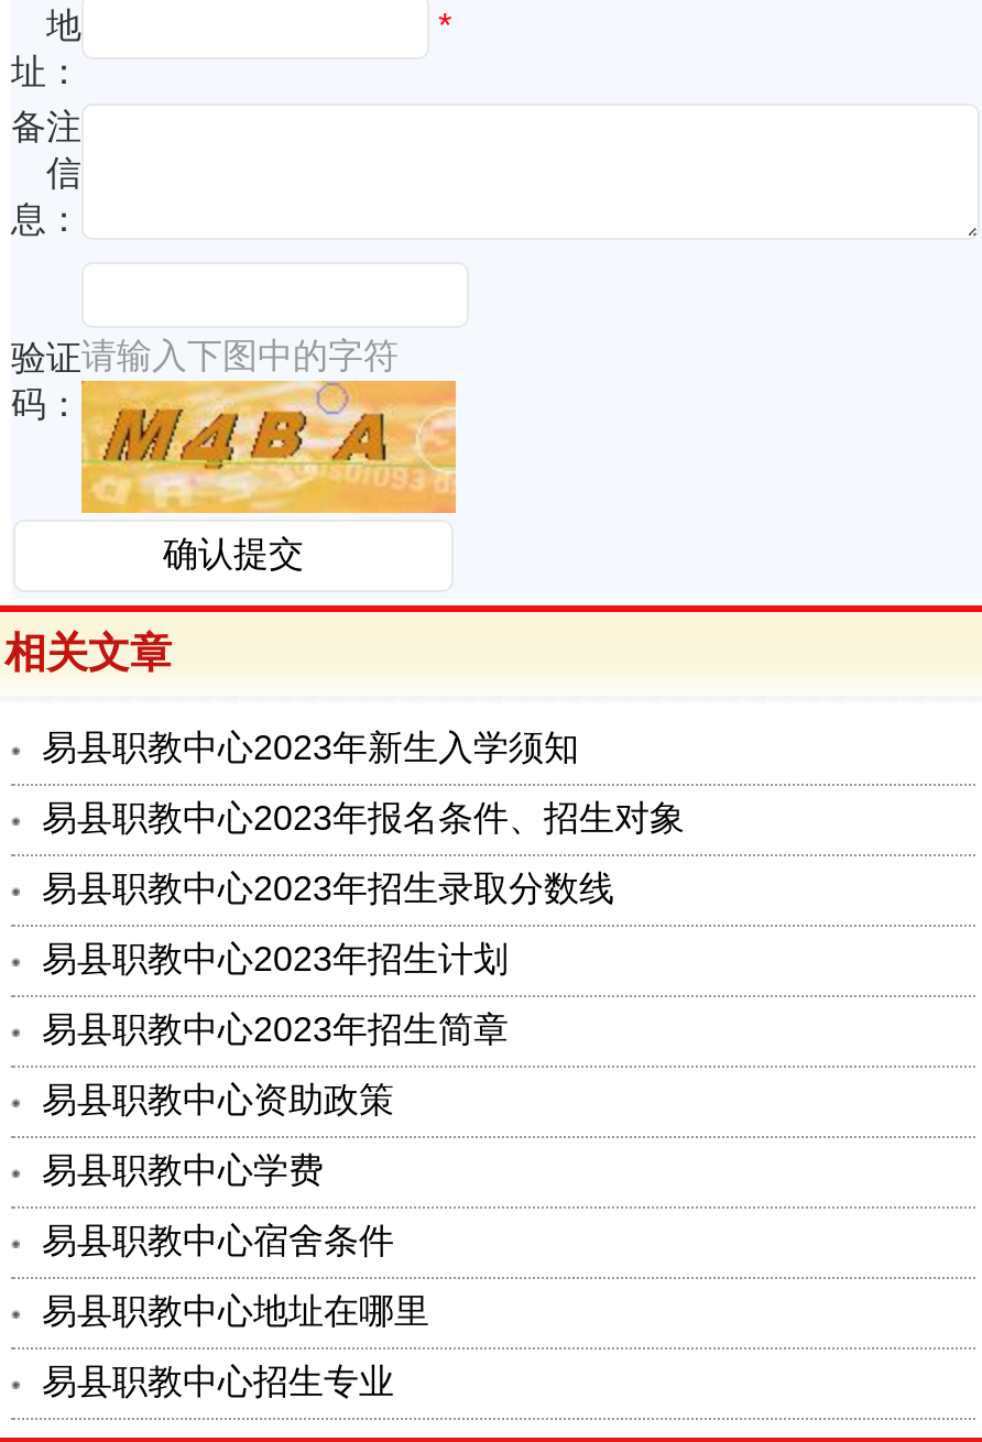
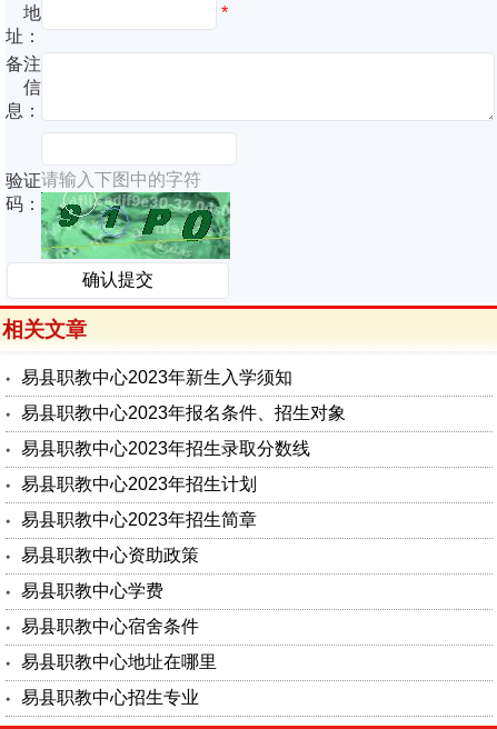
- [image]
+ [image]
